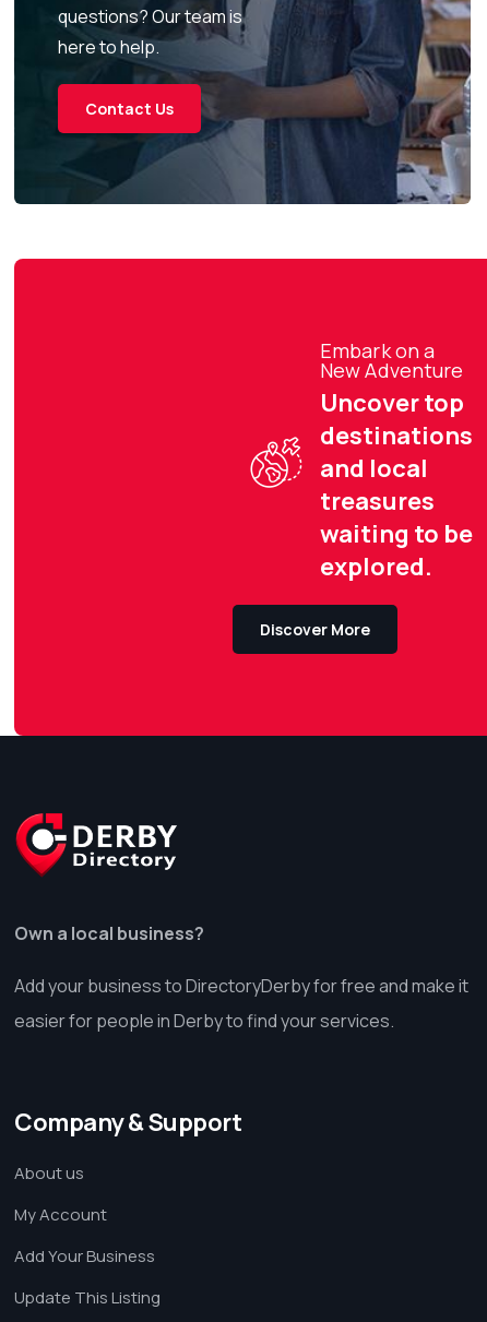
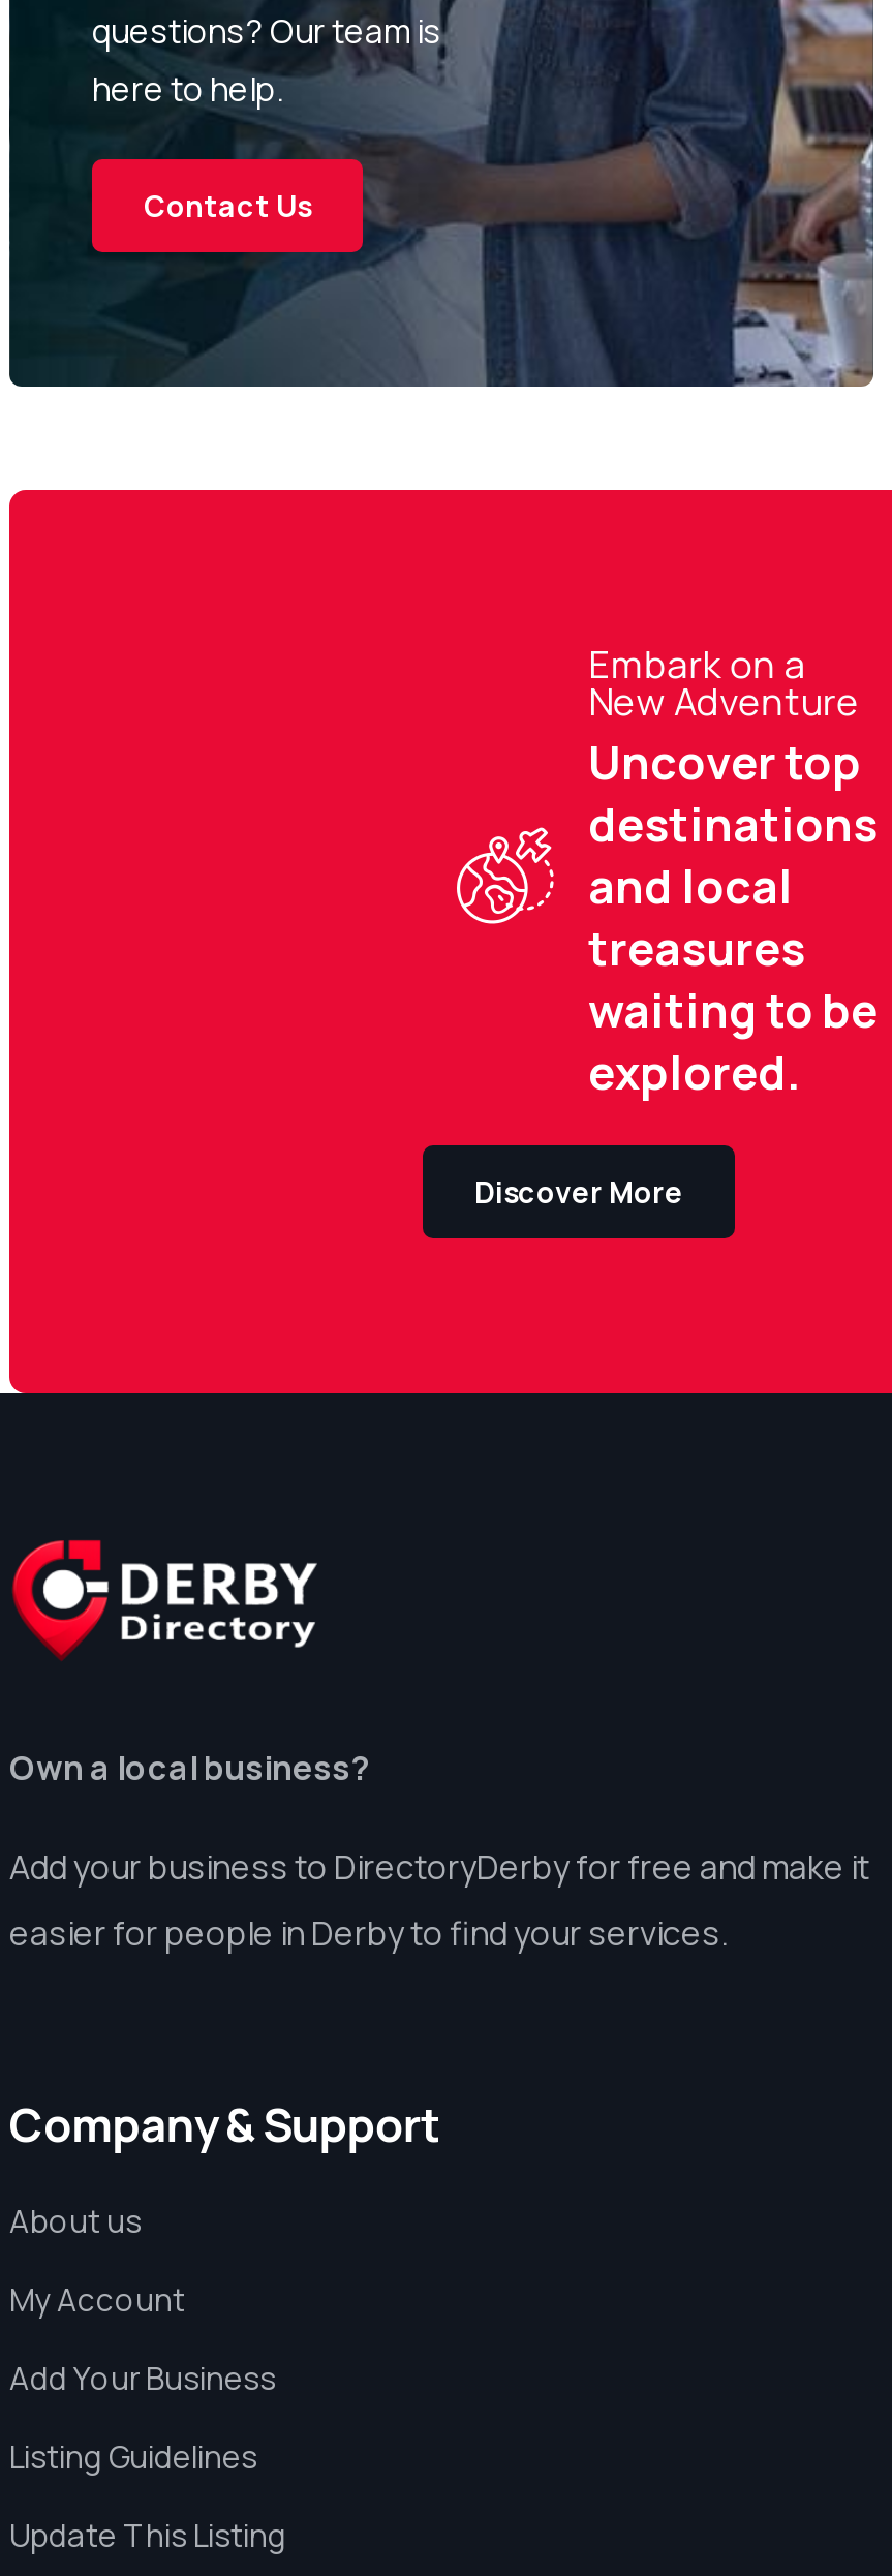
+ Listing Guidelines
